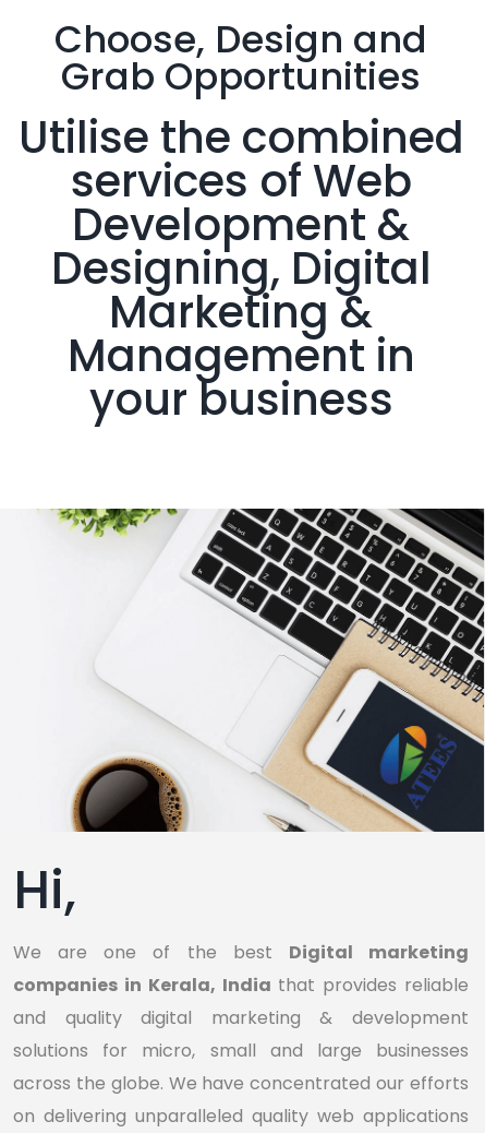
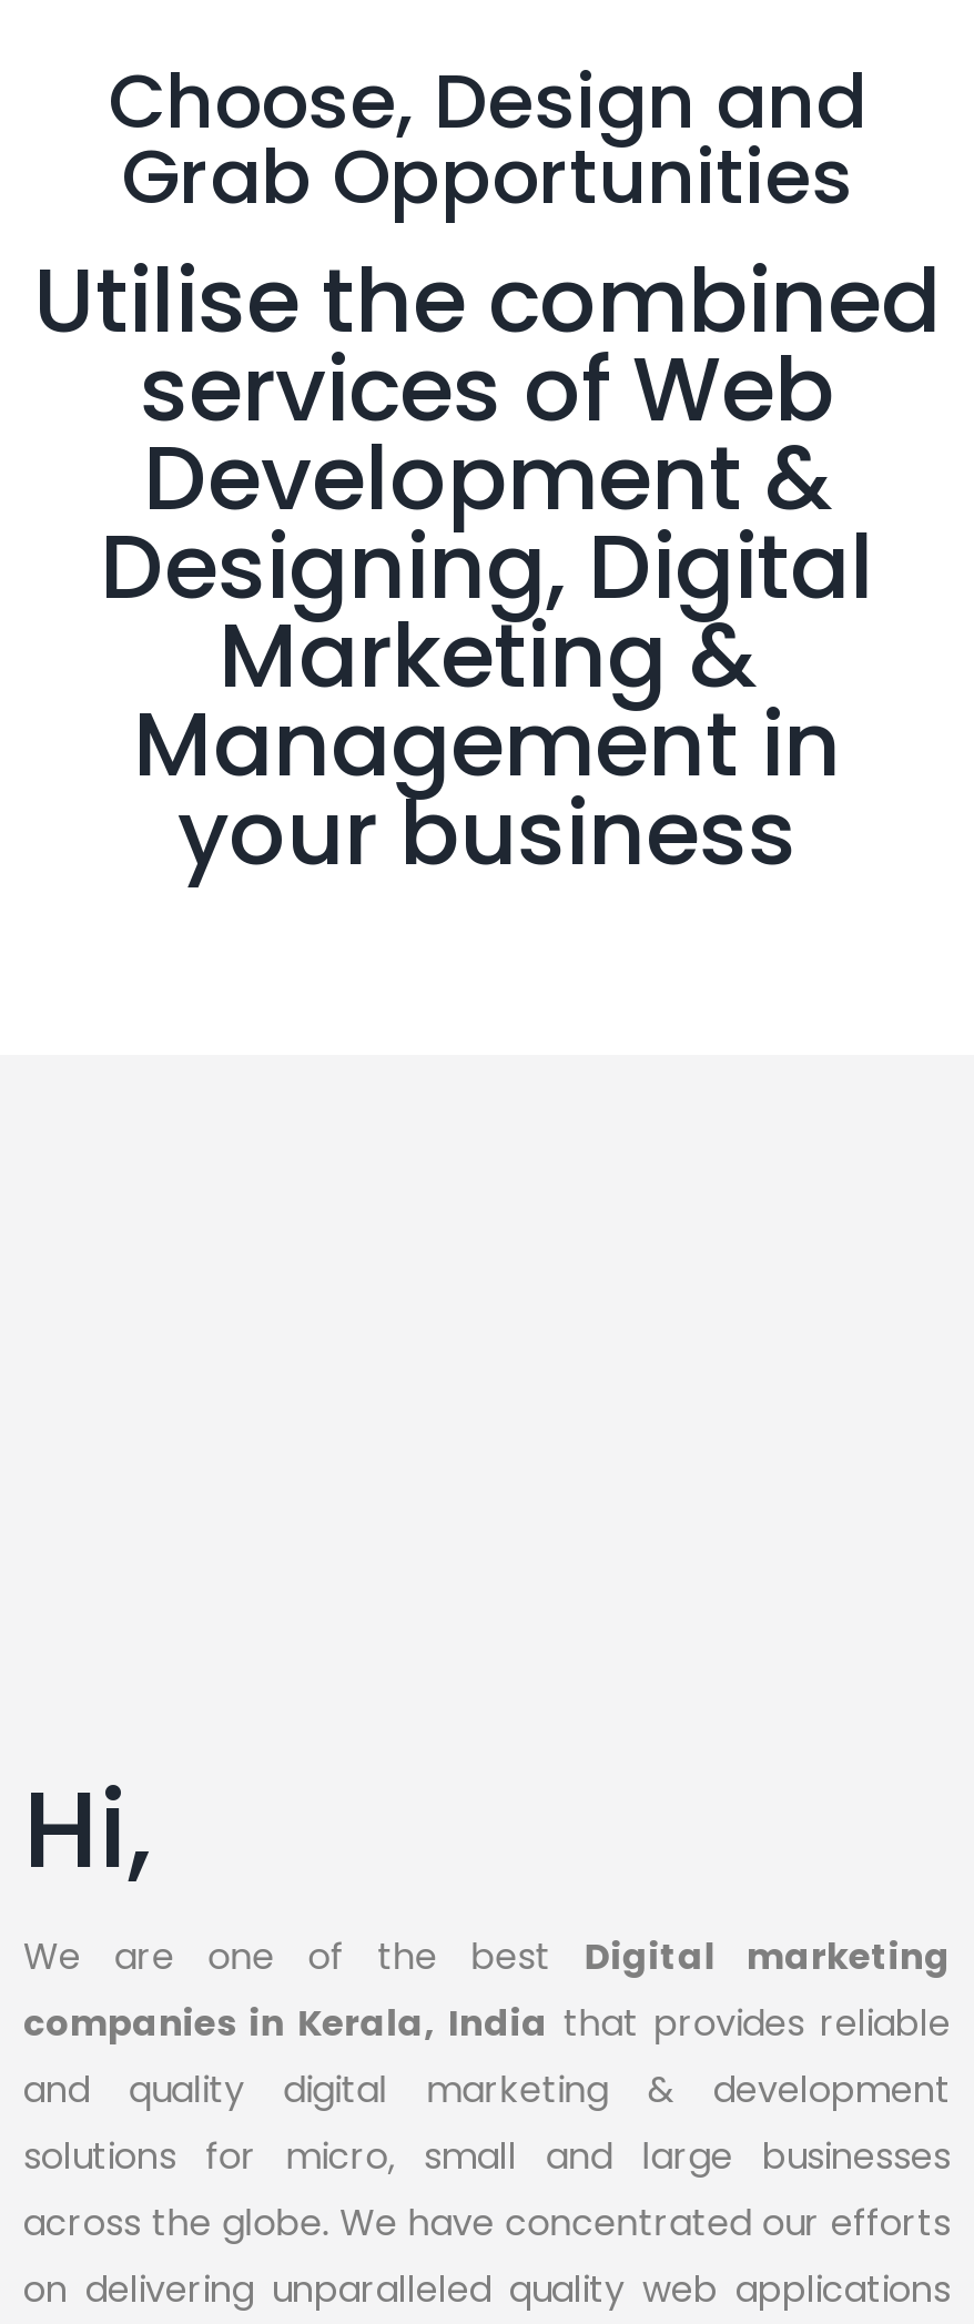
- [image]
